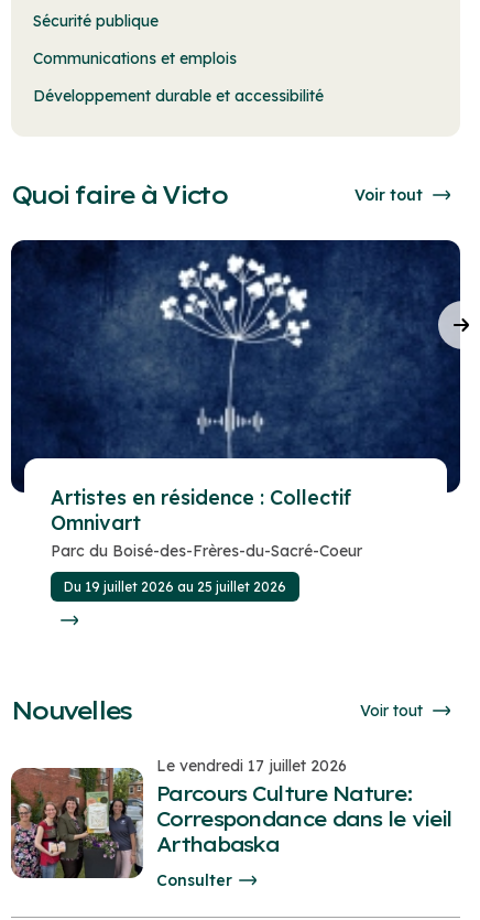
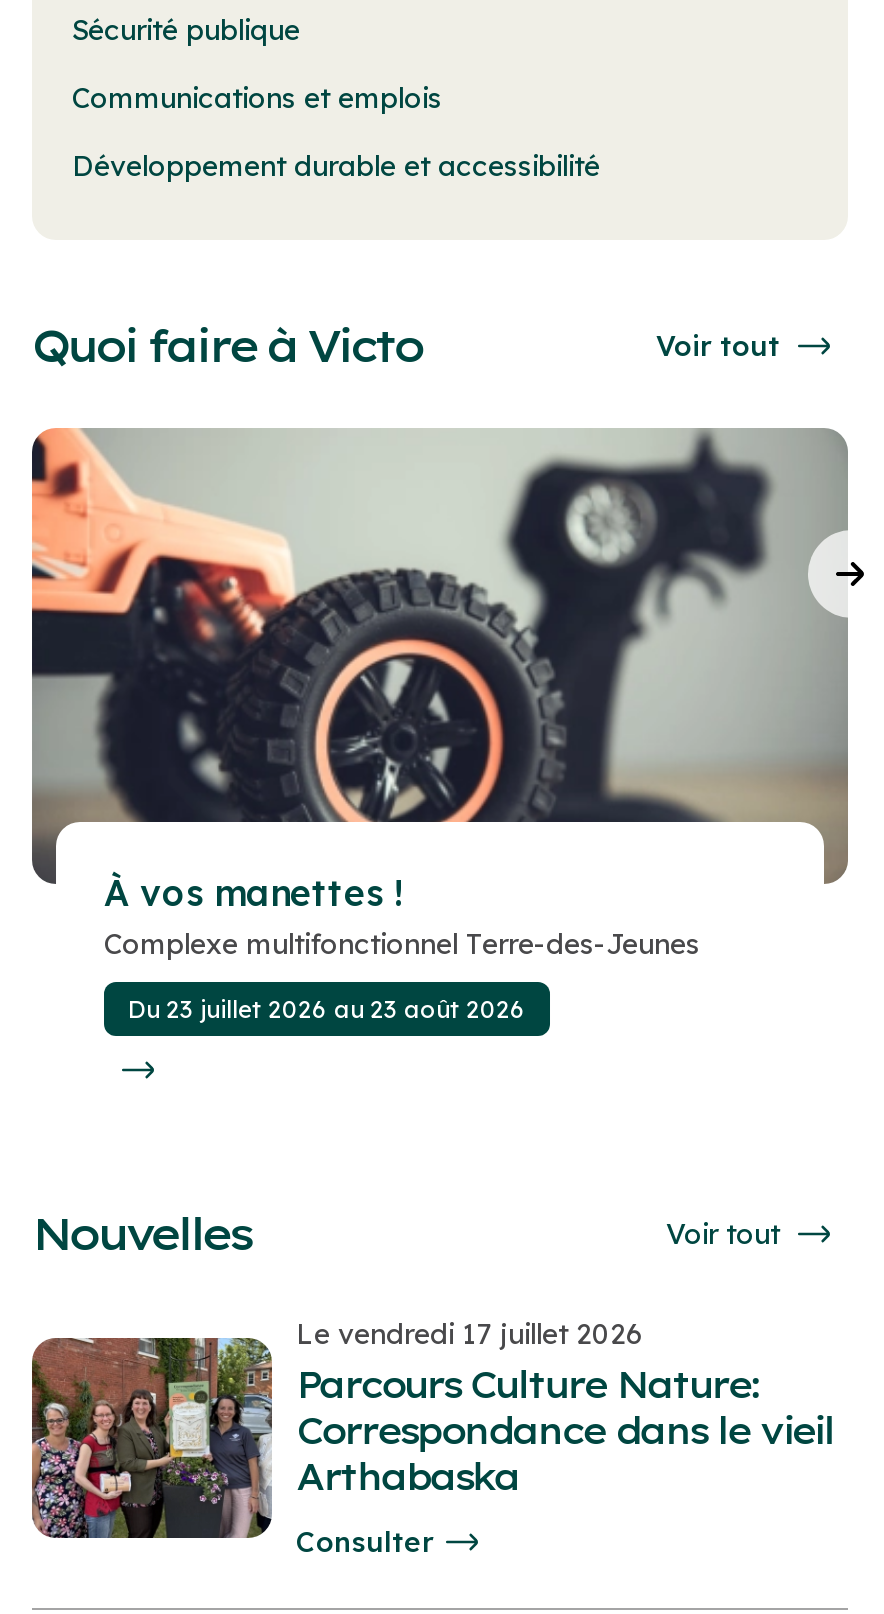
- [image]
- Artistes en résidence : Collectif
- Omnivart
- Parc du Boisé-des-Frères-du-Sacré-Coeur
+ [image]
+ À vos manettes !
+ Complexe multifonctionnel Terre-des-Jeunes

- Du 19 juillet 2026 au 25 juillet 2026
+ Du 23 juillet 2026 au 23 août 2026
